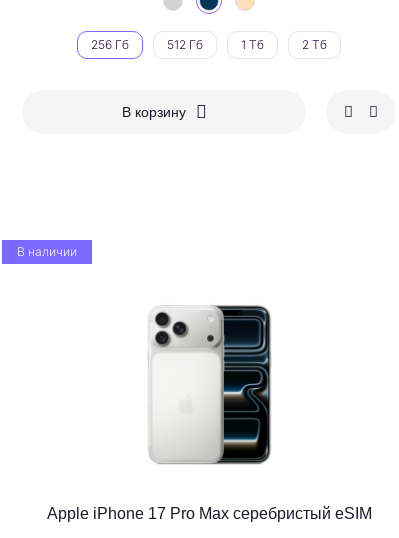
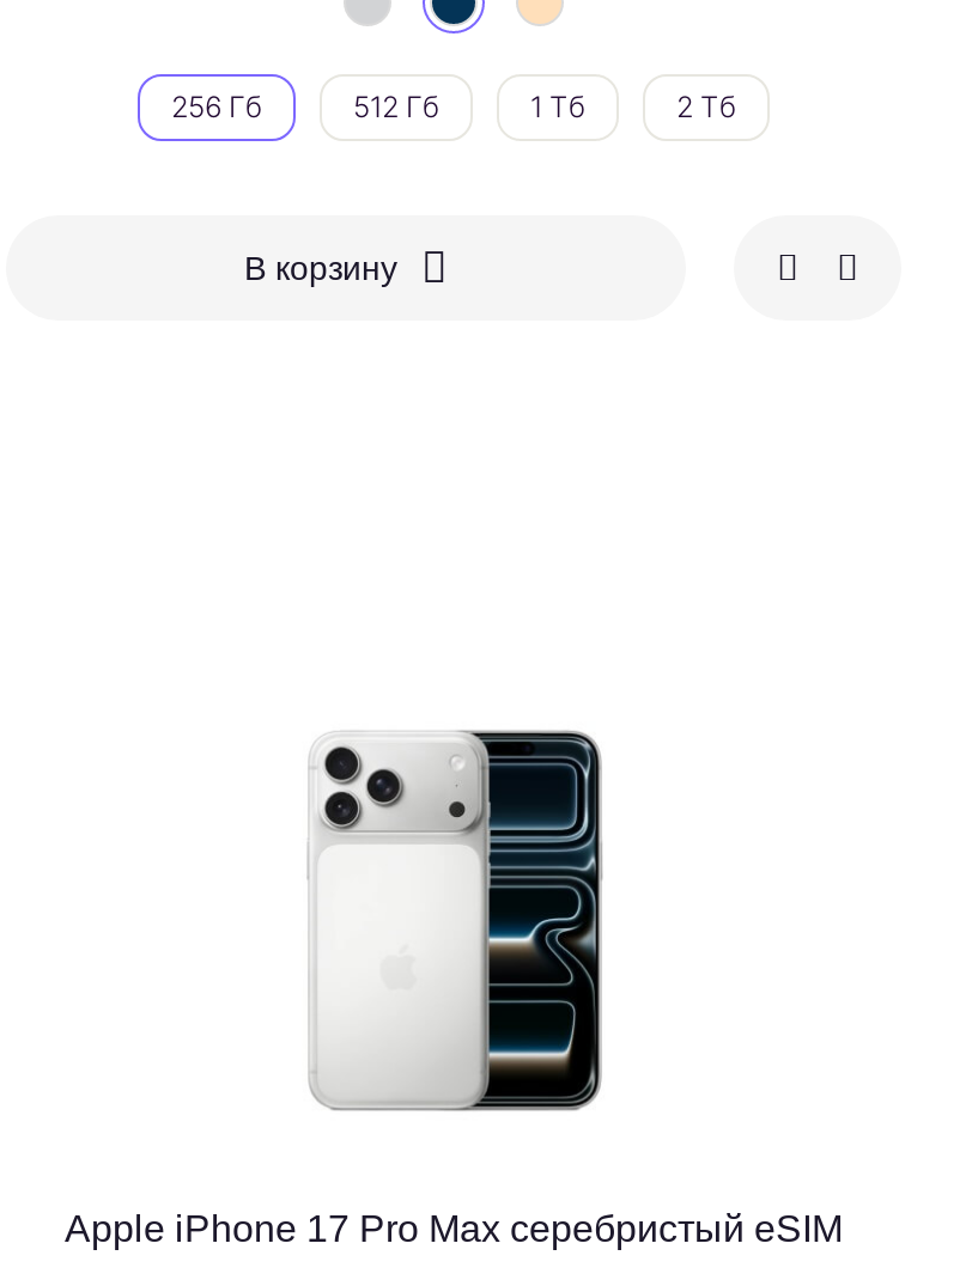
- В наличии
